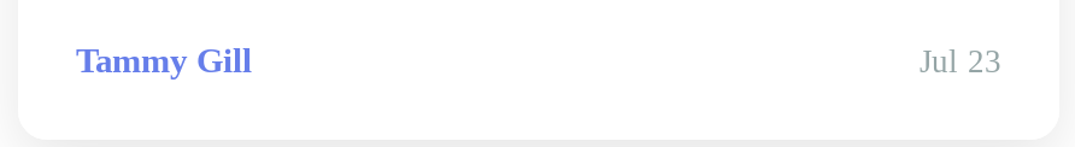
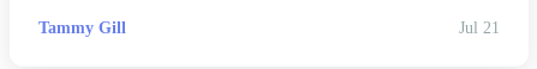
- Jul 23
+ Jul 21
